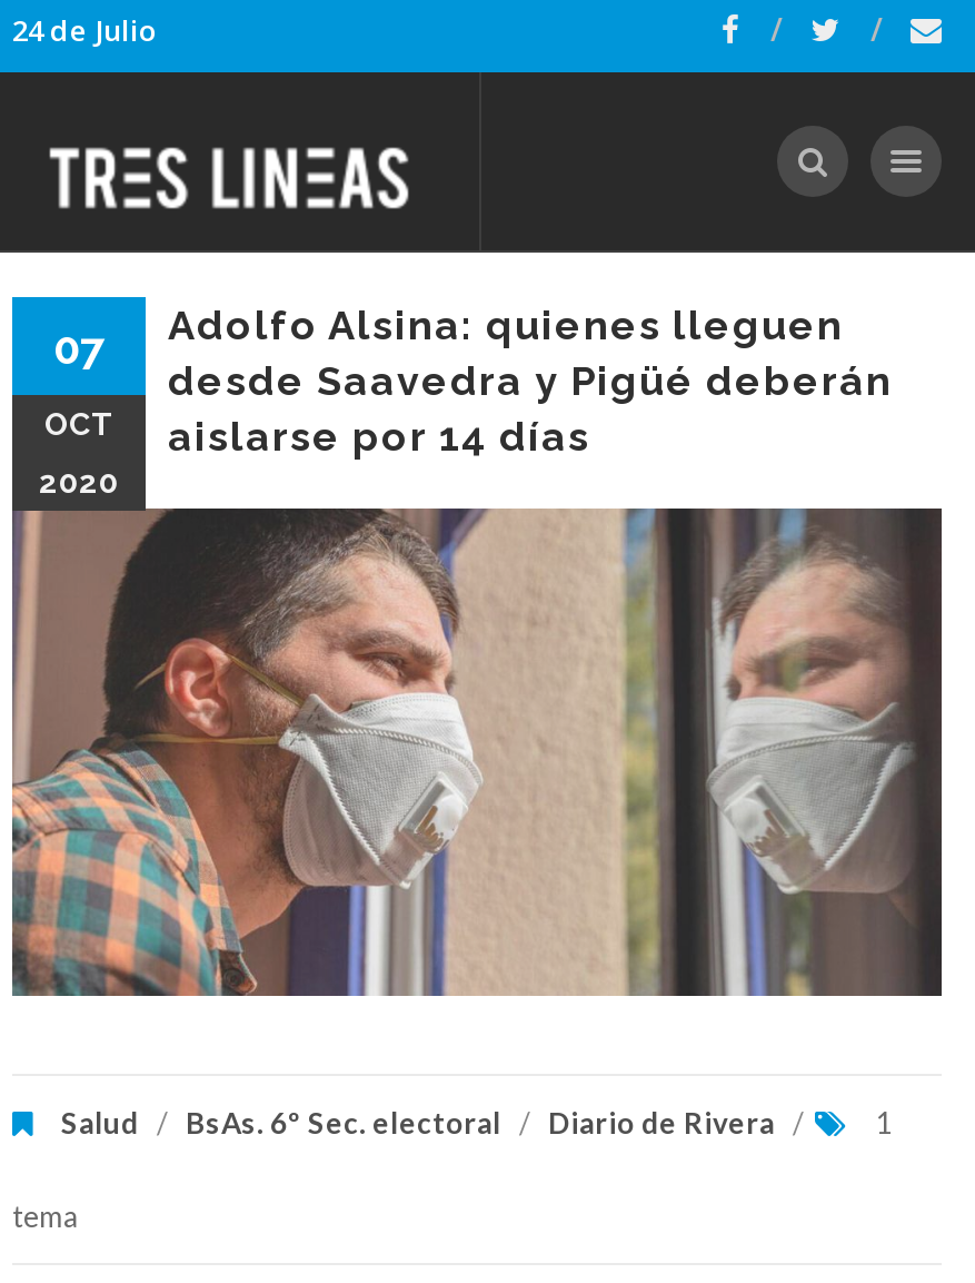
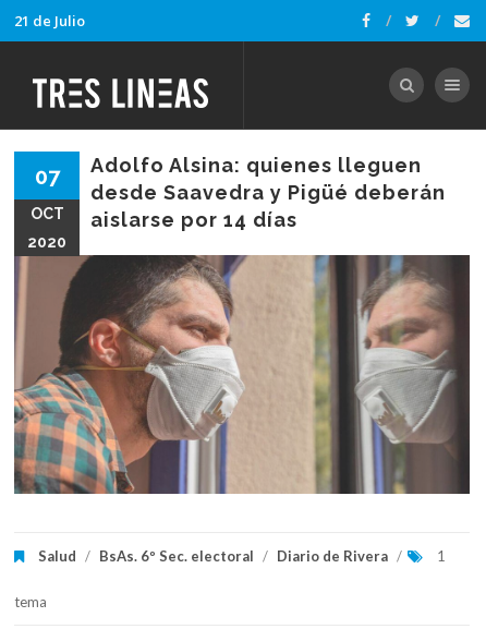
- 24 de Julio
+ 21 de Julio
